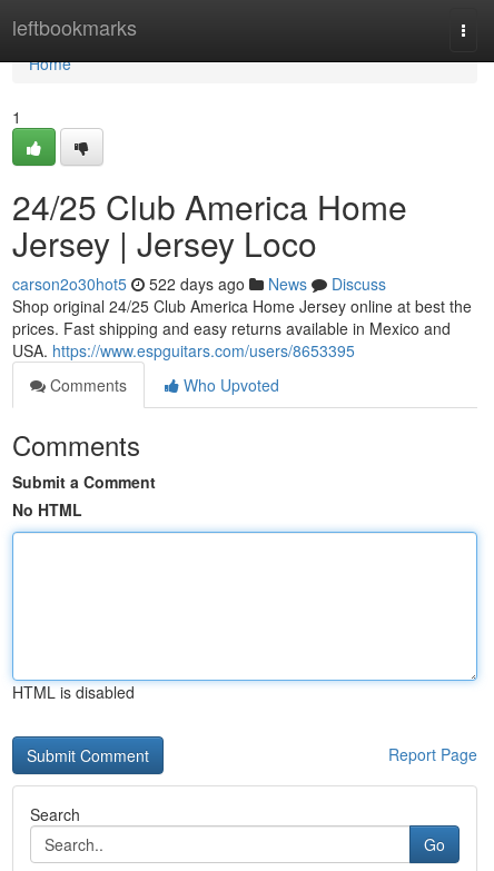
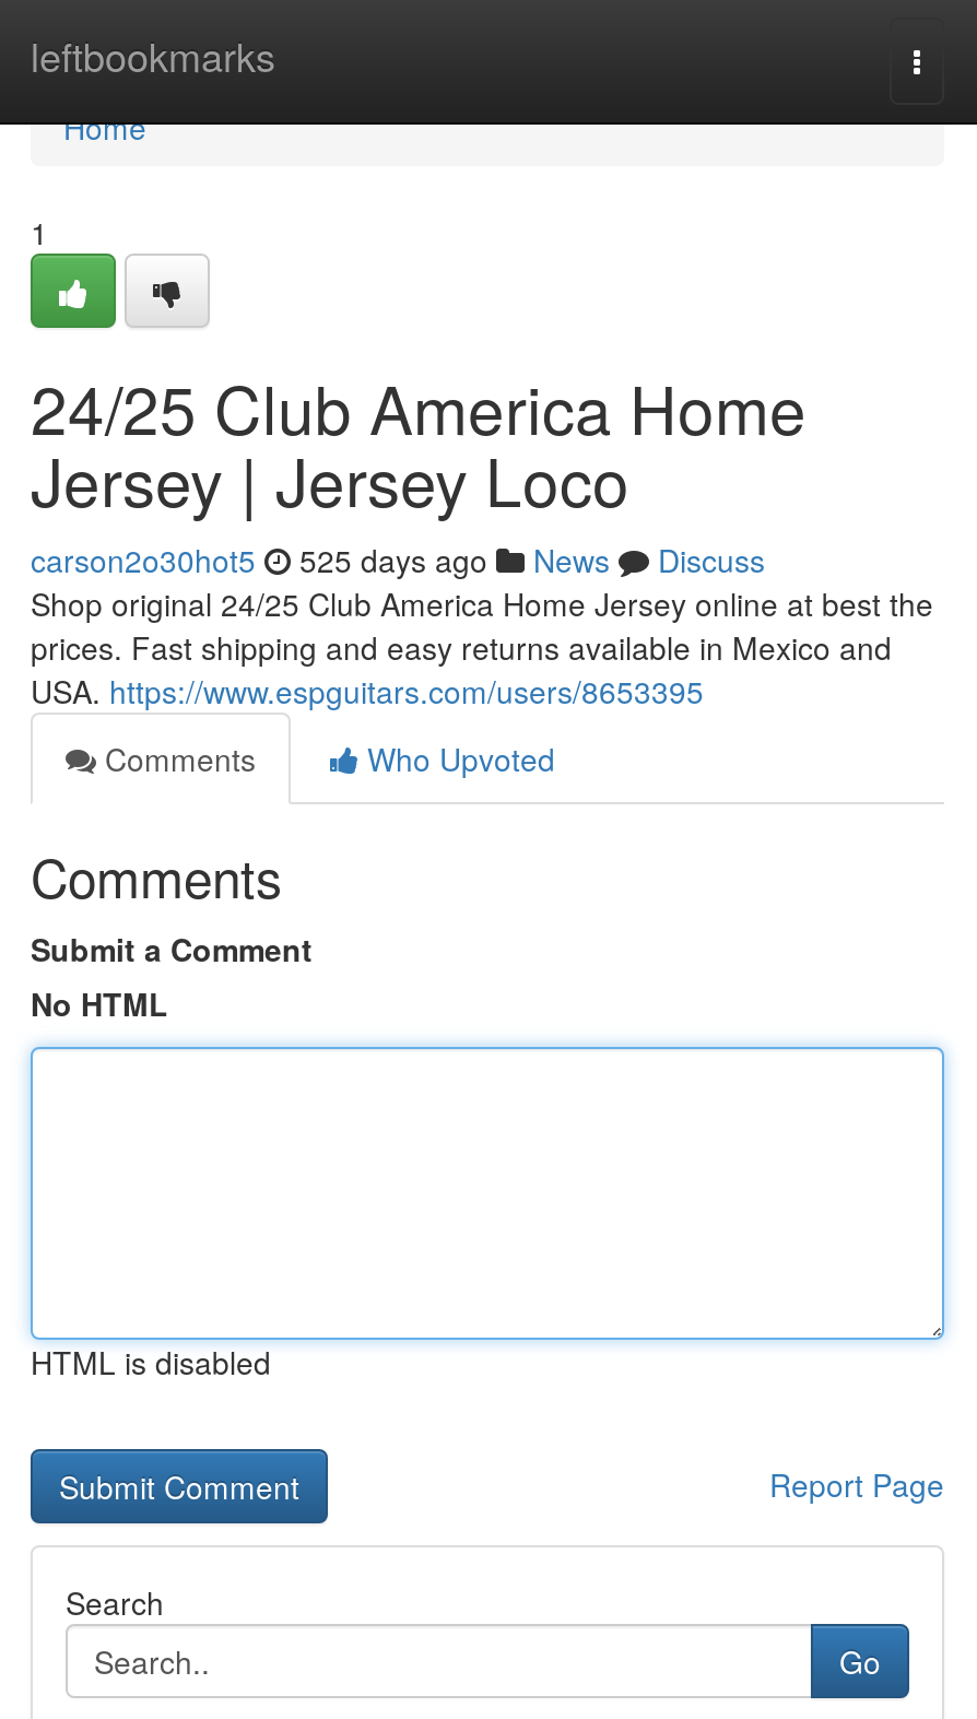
- carson2o30hot5 522 days ago News Discuss
+ carson2o30hot5 525 days ago News Discuss
